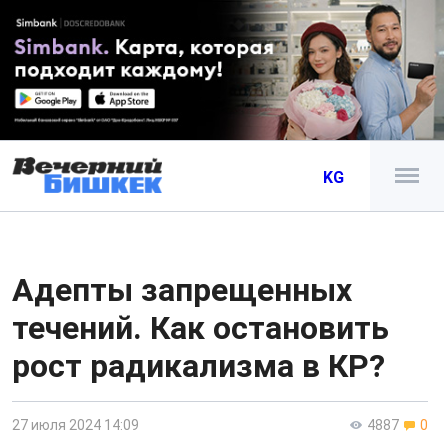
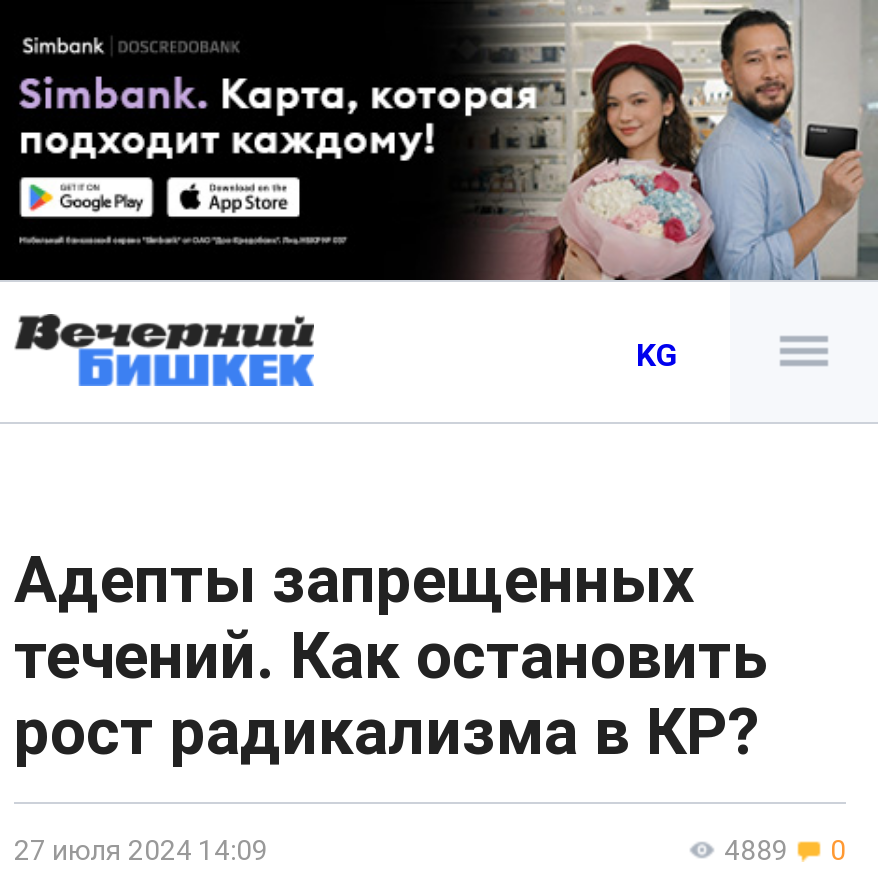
- 4887 0
+ 4889 0
